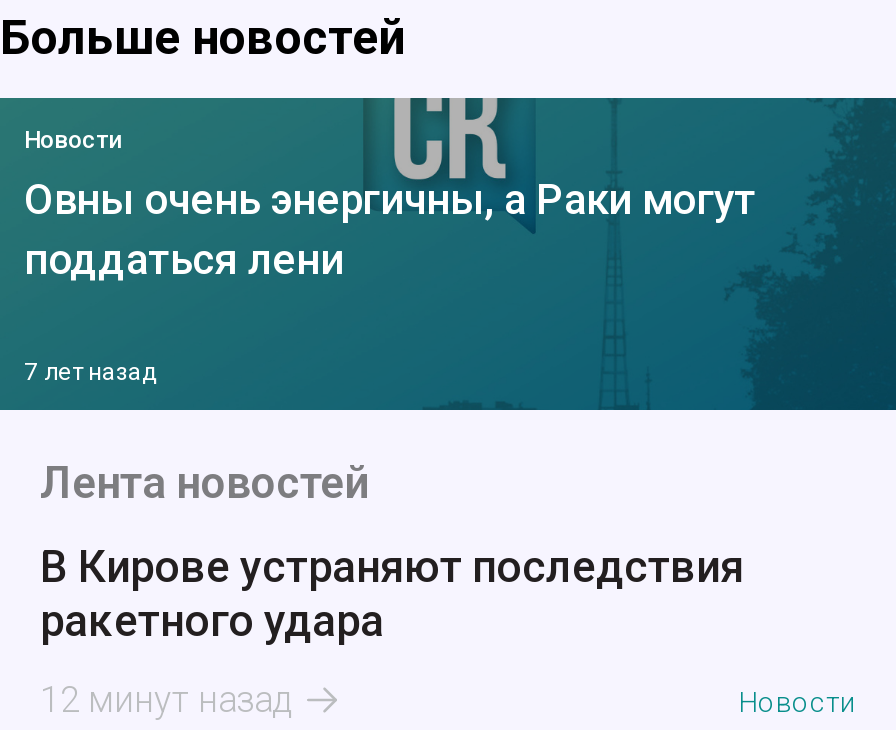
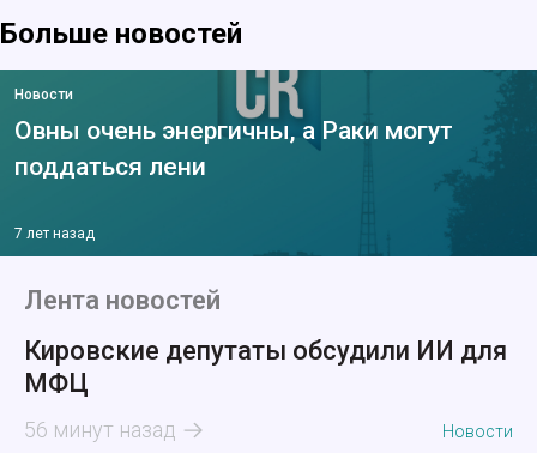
- В Кирове устраняют последствия
- ракетного удара
+ Кировские депутаты обсудили ИИ для
+ МФЦ

- 12 минут назад
+ 56 минут назад
